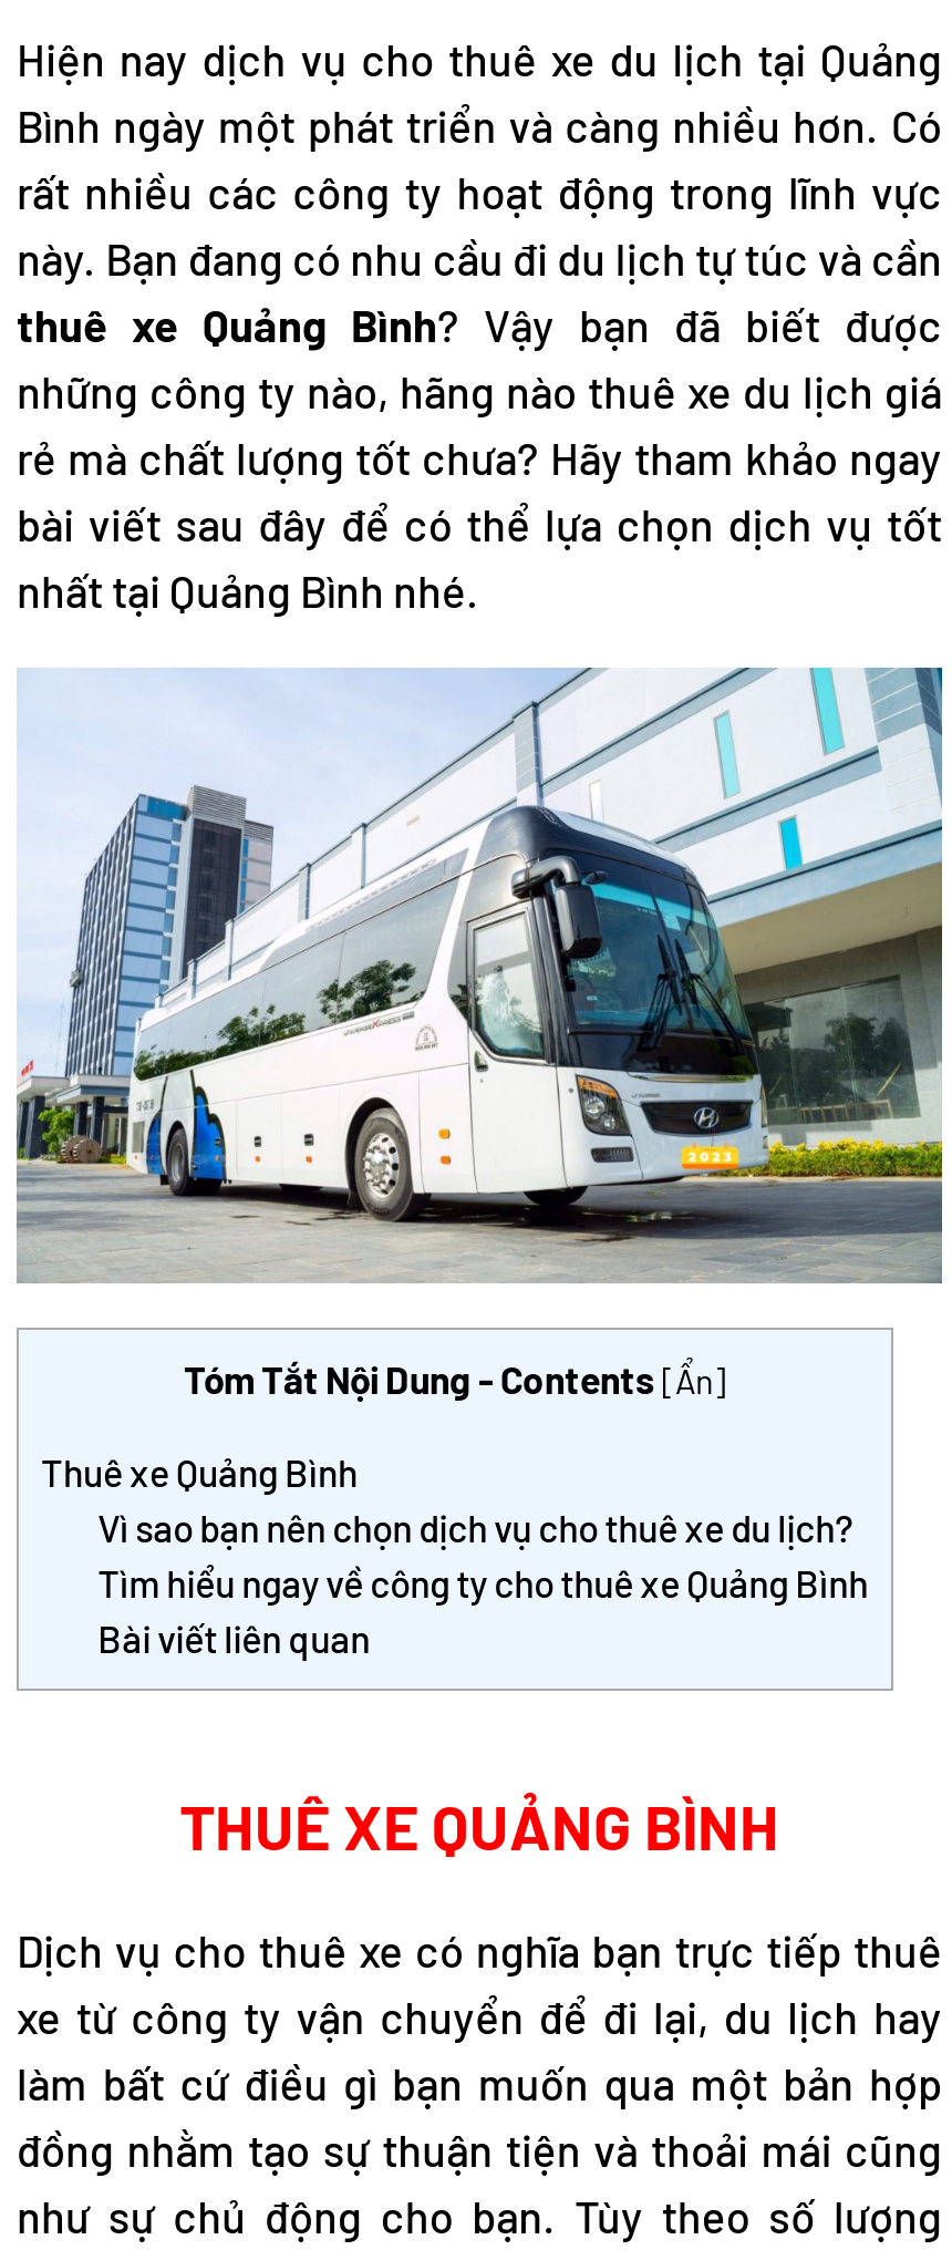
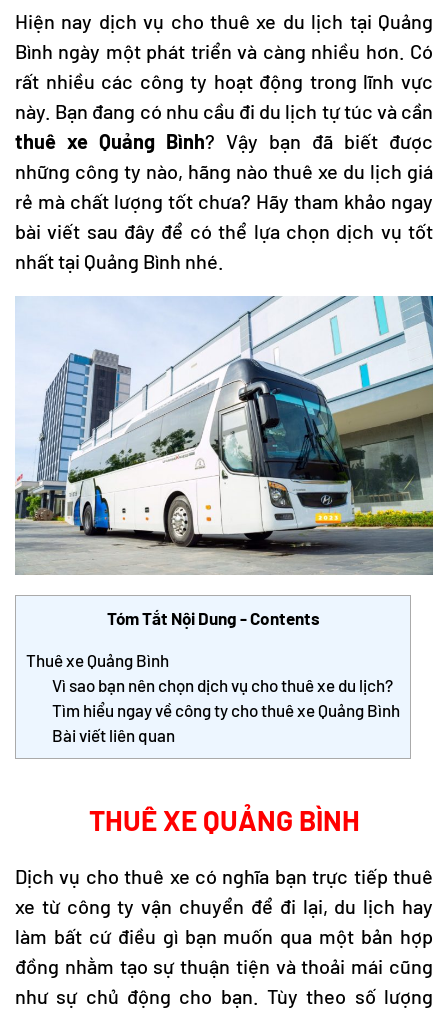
- Tóm Tắt Nội Dung - Contents [Ẩn]
+ Tóm Tắt Nội Dung - Contents
